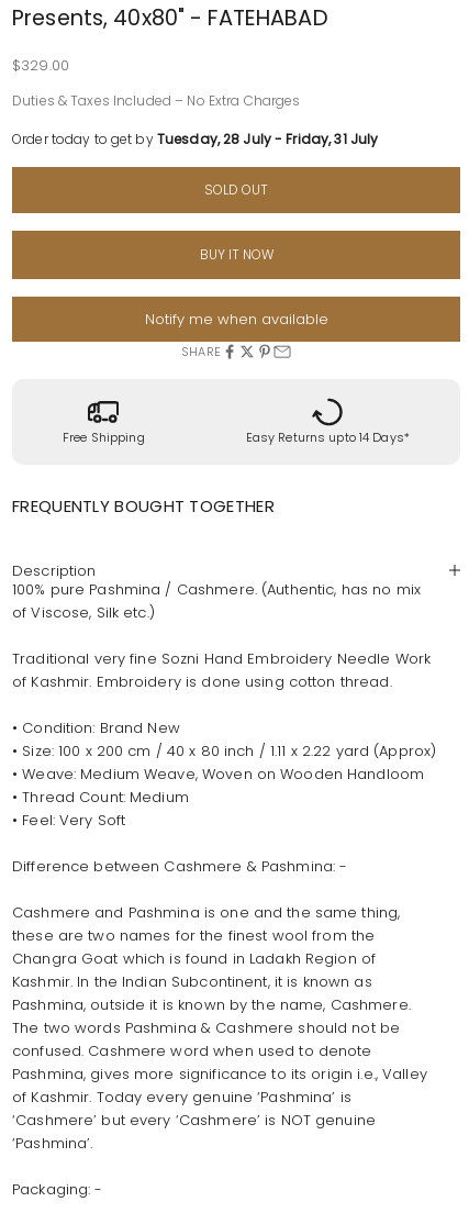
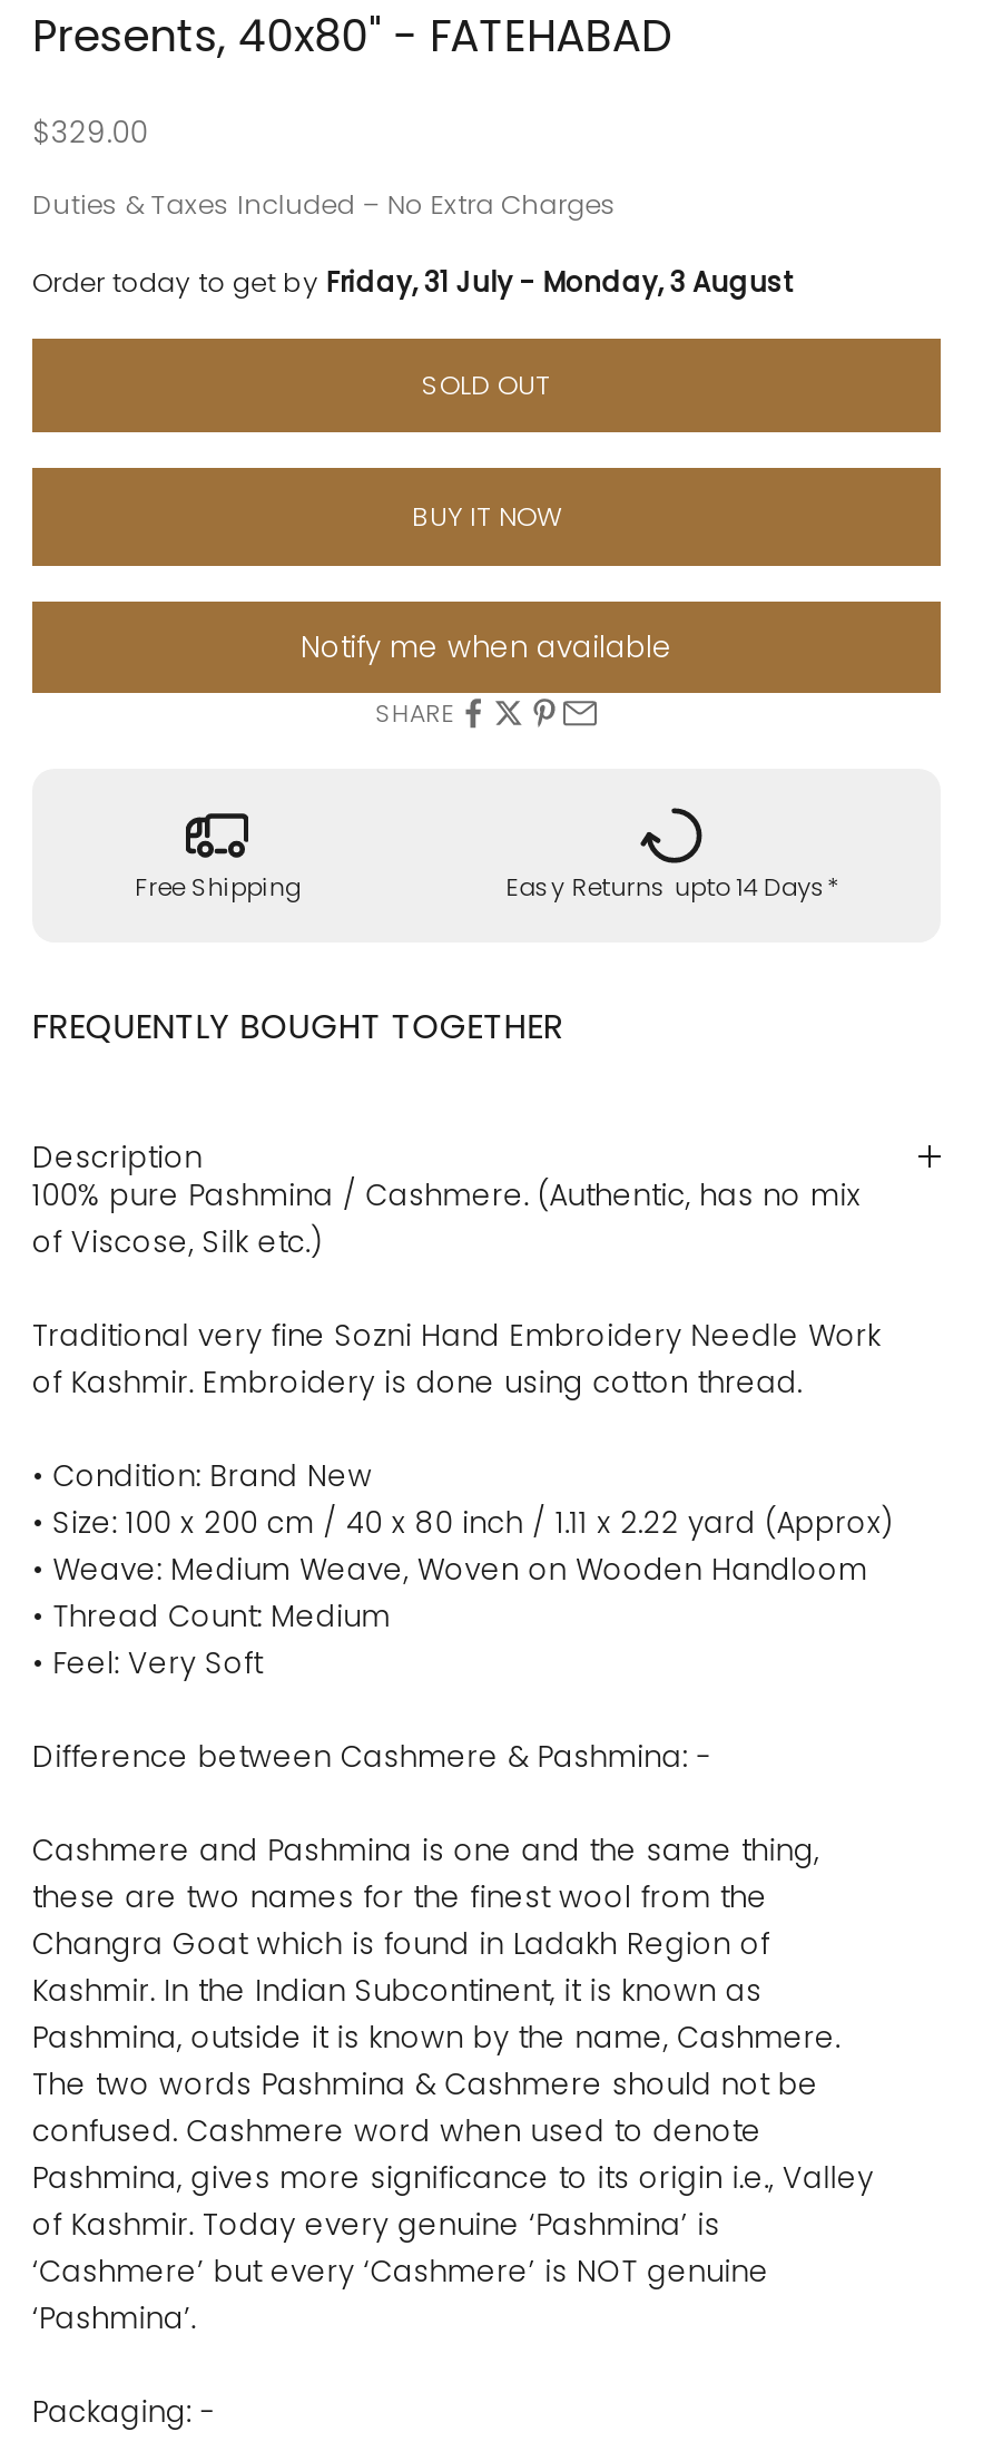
- Order today to get by Tuesday, 28 July - Friday, 31 July
+ Order today to get by Friday, 31 July - Monday, 3 August
